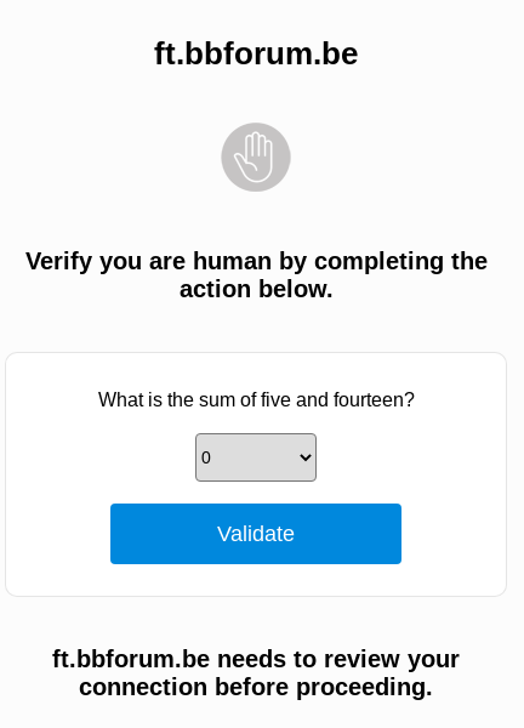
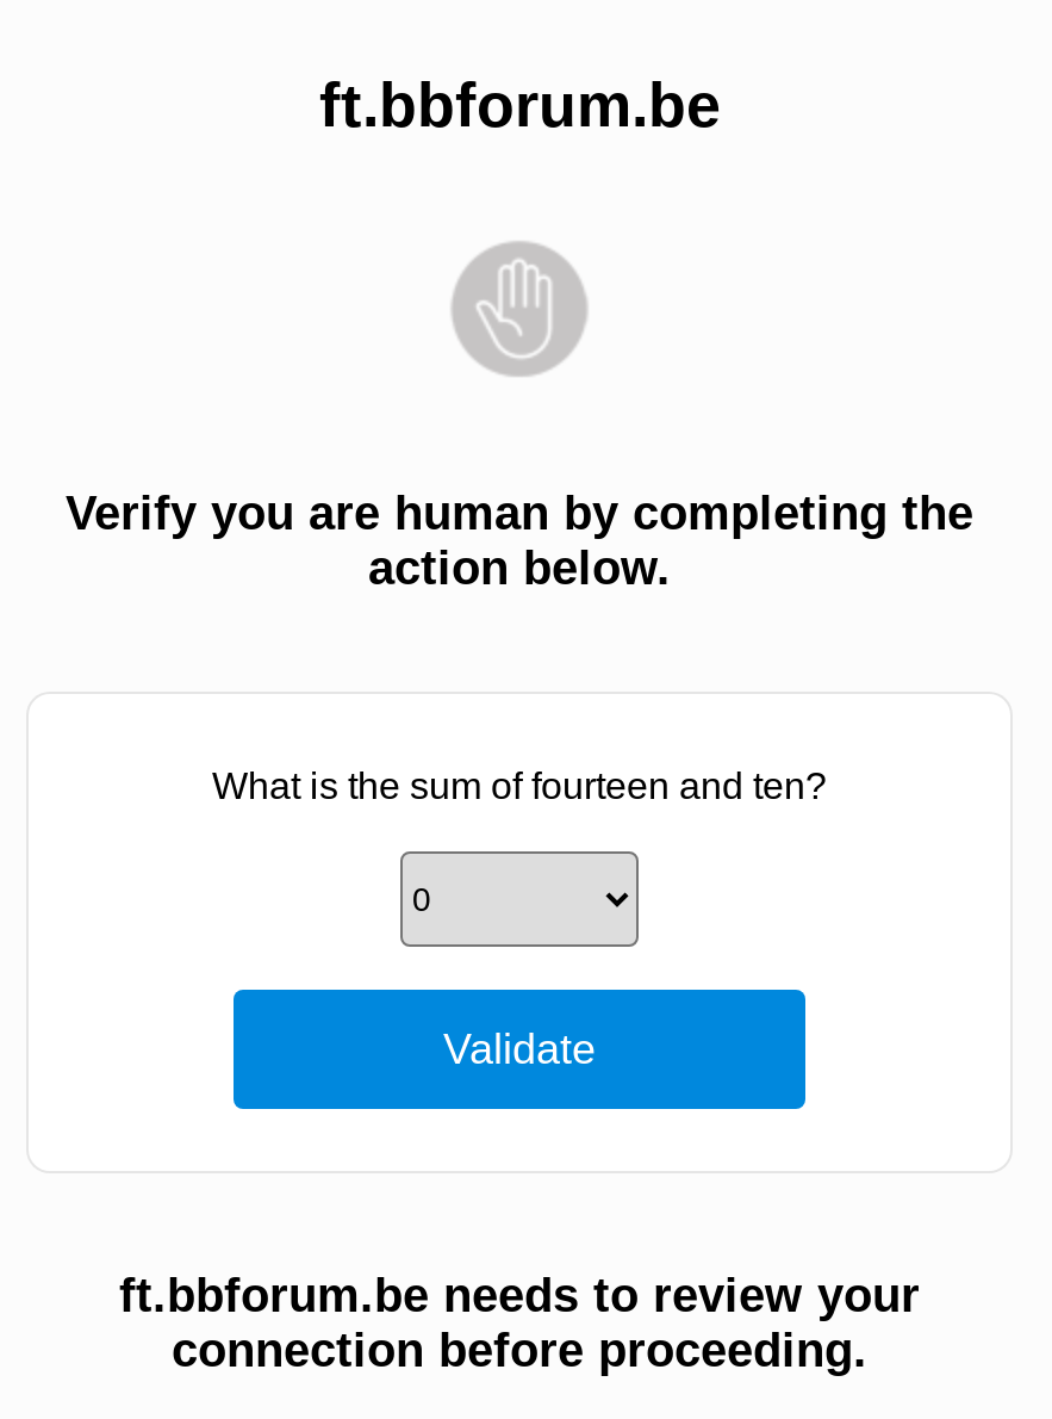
- What is the sum of five and fourteen?
+ What is the sum of fourteen and ten?
